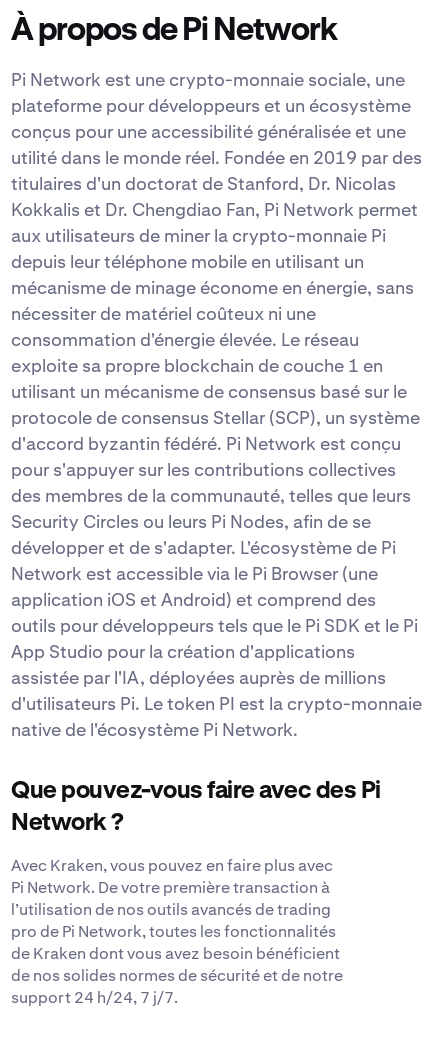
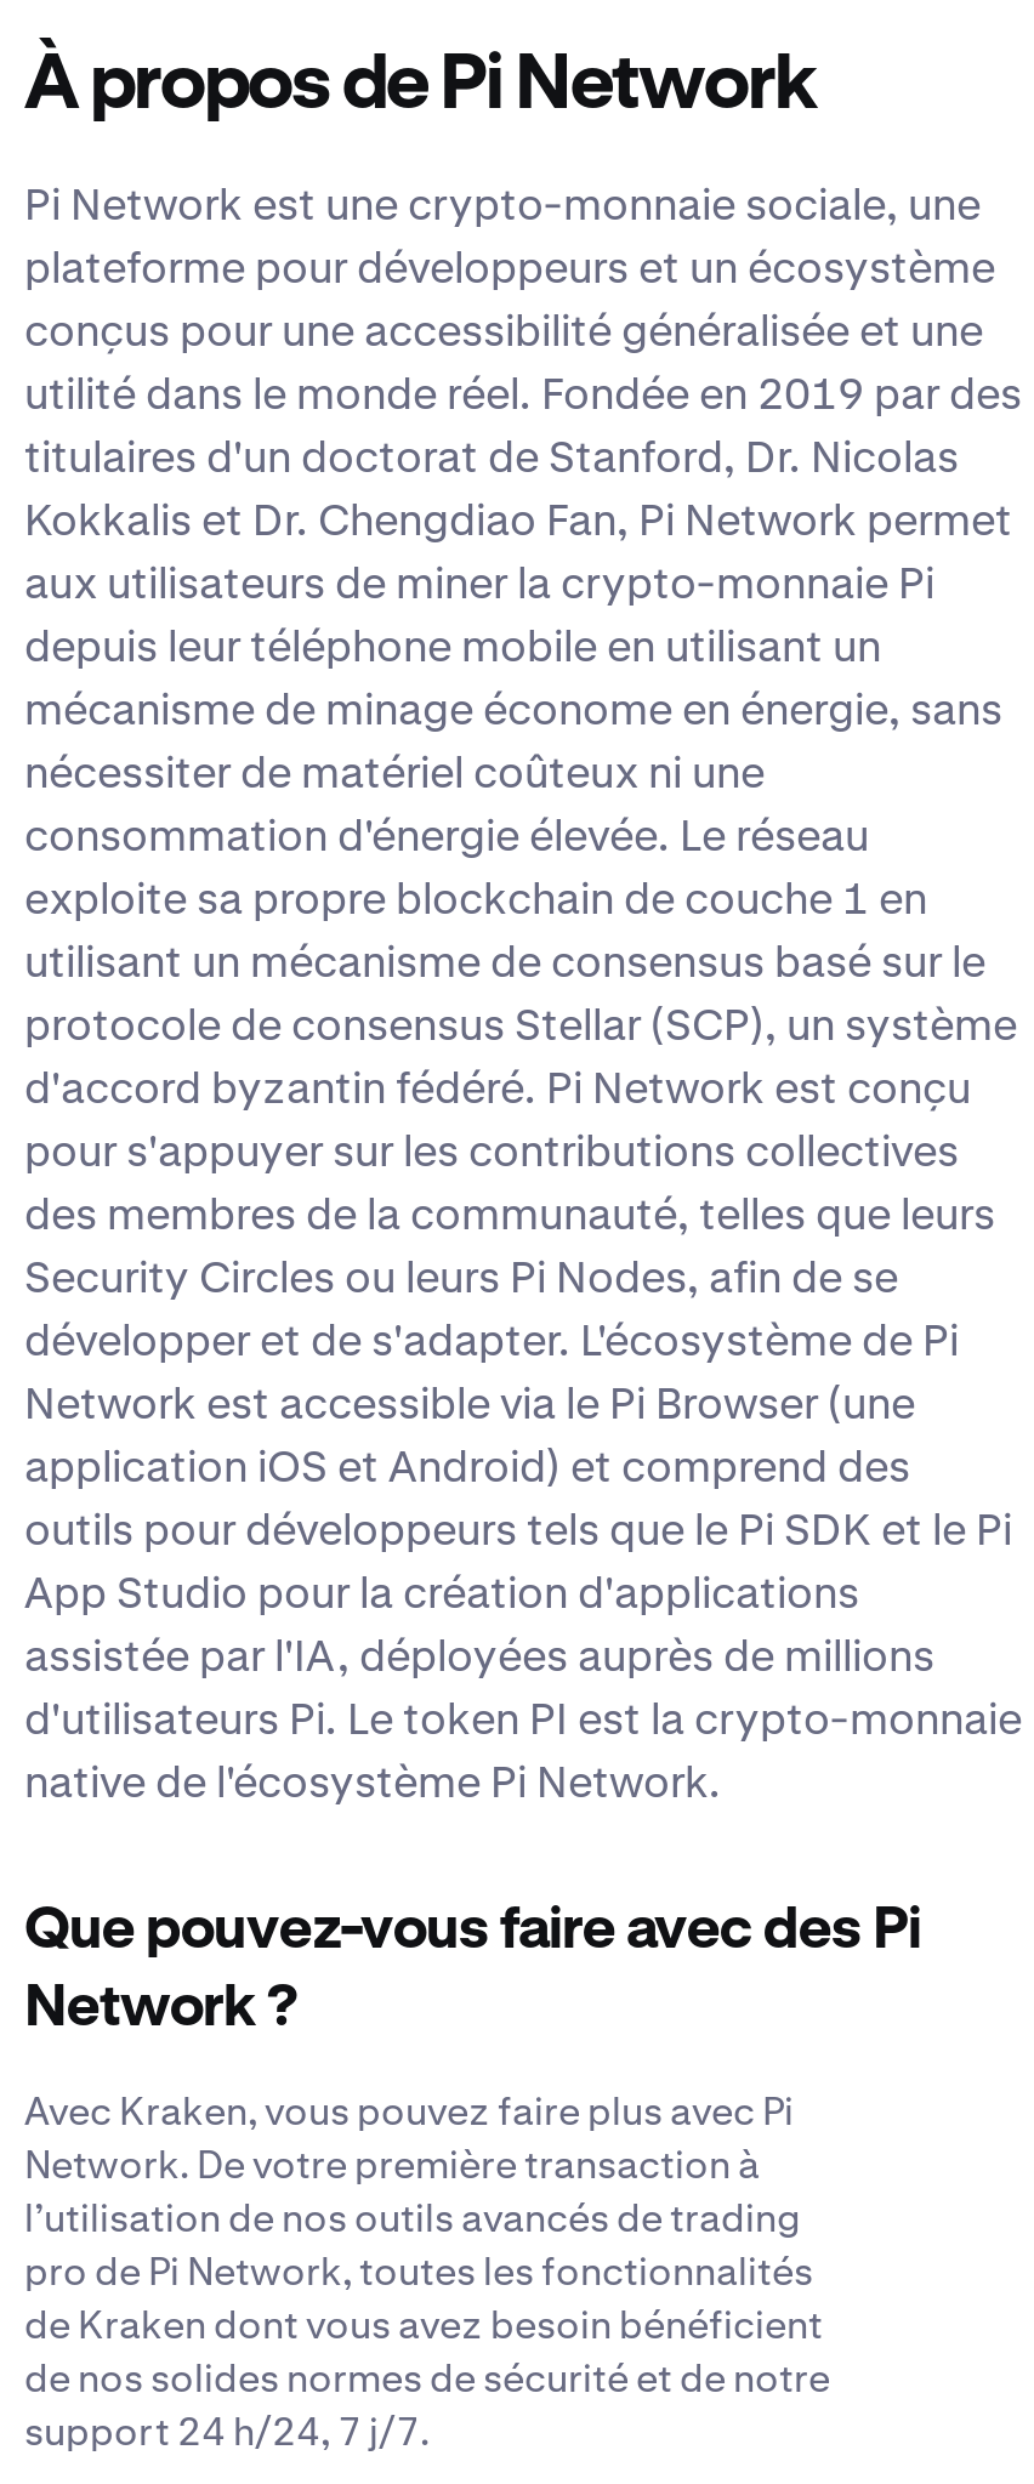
- Avec Kraken, vous pouvez en faire plus avec
- Pi Network. De votre première transaction à
+ Avec Kraken, vous pouvez faire plus avec Pi
+ Network. De votre première transaction à
